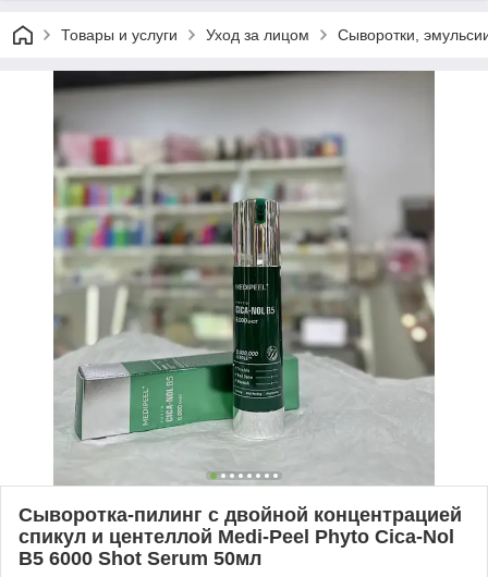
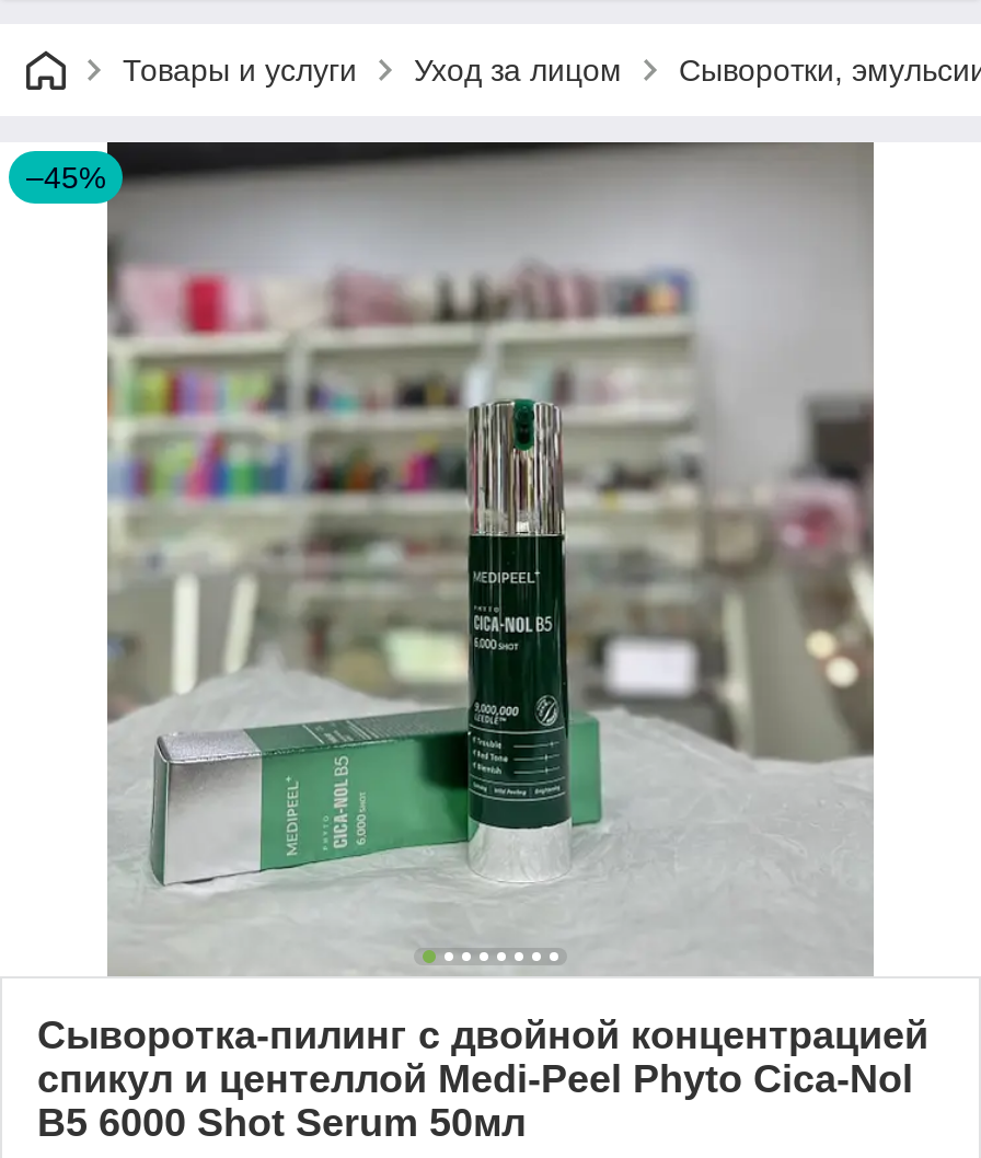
+ –45%
